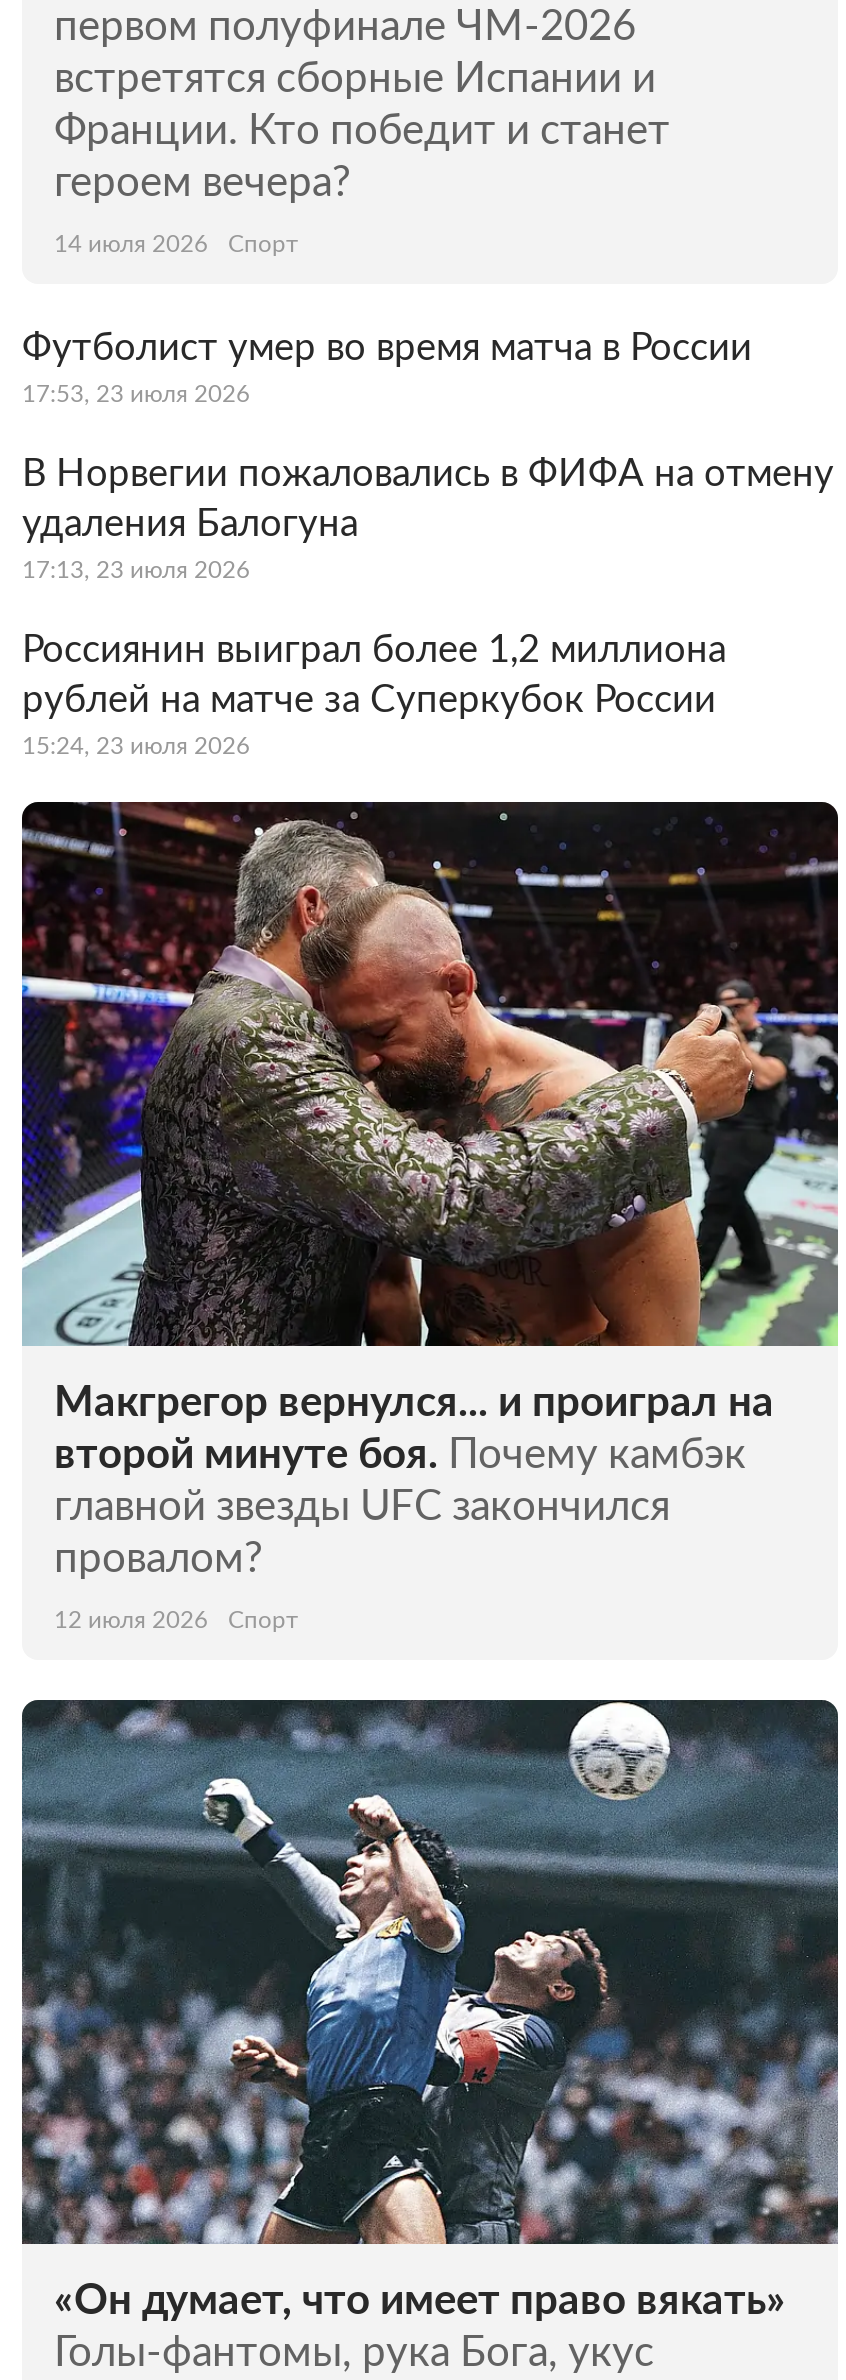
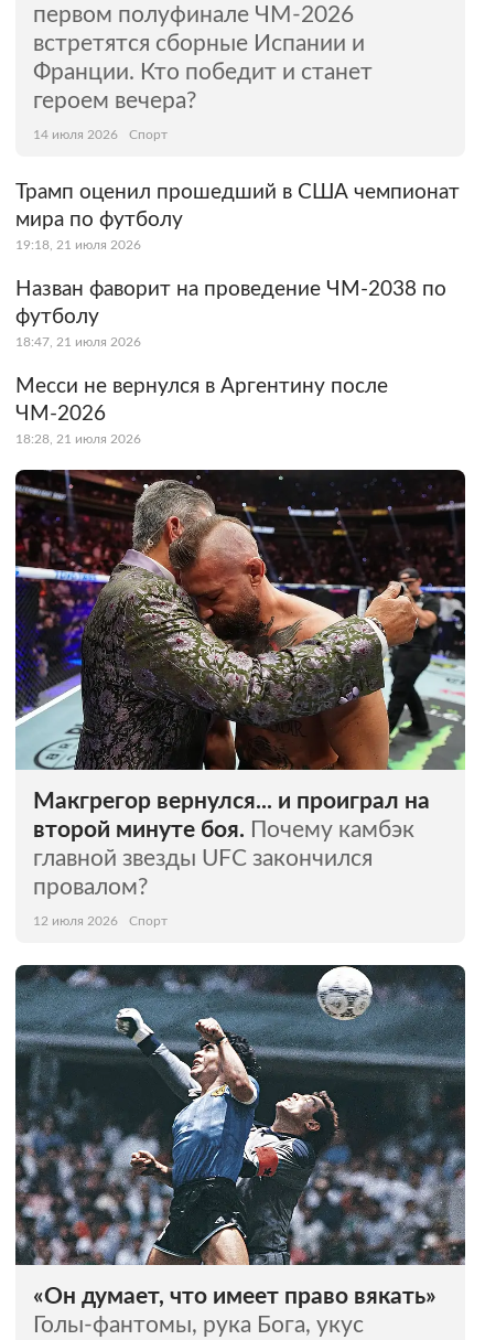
- Футболист умер во время матча в России
- 17:53, 23 июля 2026
+ Трамп оценил прошедший в США чемпионат
+ мира по футболу
+ 19:18, 21 июля 2026

- В Норвегии пожаловались в ФИФА на отмену
- удаления Балогуна
- 17:13, 23 июля 2026
+ Назван фаворит на проведение ЧМ-2038 по
+ футболу
+ 18:47, 21 июля 2026

- Россиянин выиграл более 1,2 миллиона
- рублей на матче за Суперкубок России
- 15:24, 23 июля 2026
+ Месси не вернулся в Аргентину после
+ ЧМ-2026
+ 18:28, 21 июля 2026
